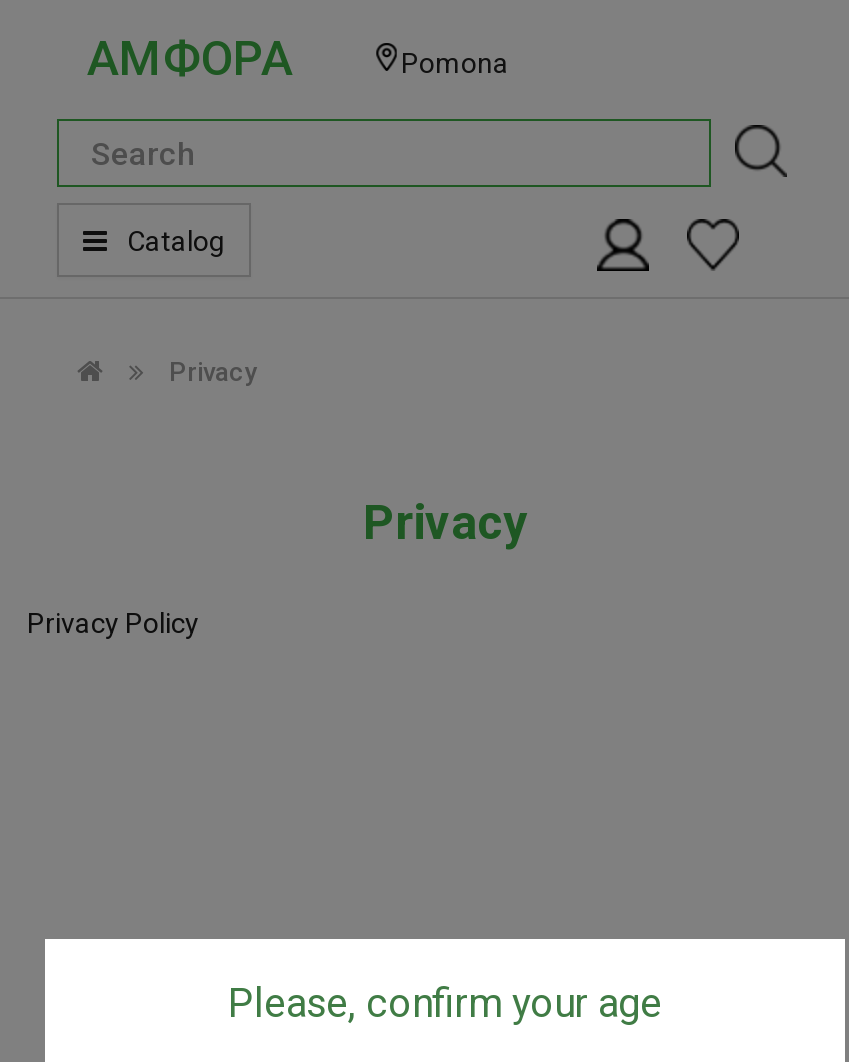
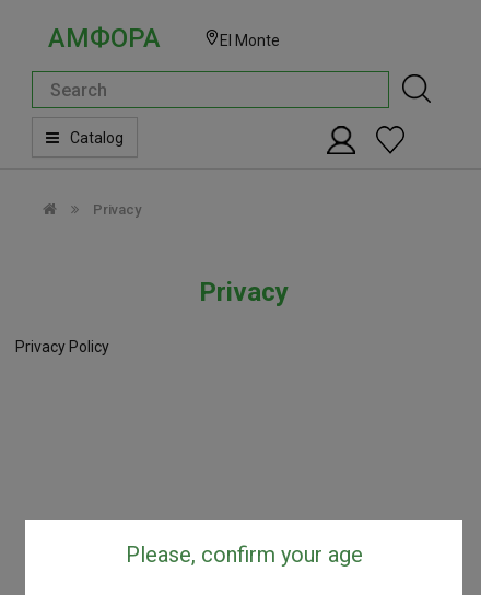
- Pomona
+ El Monte
